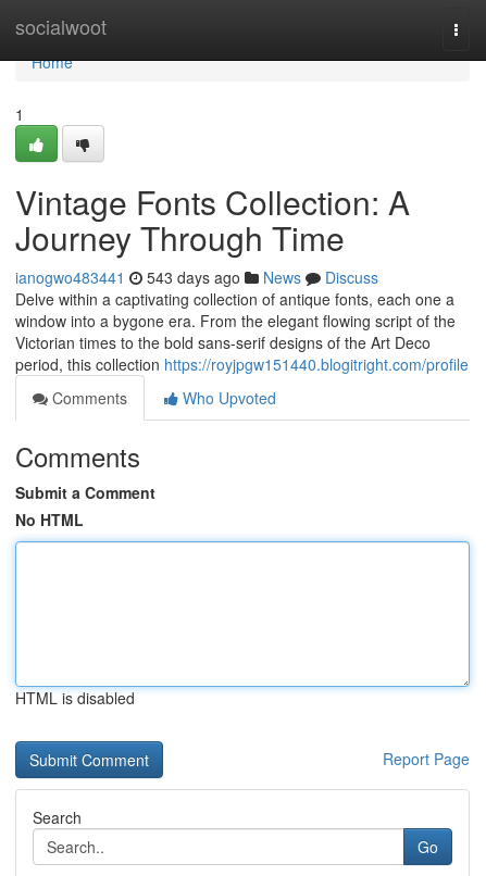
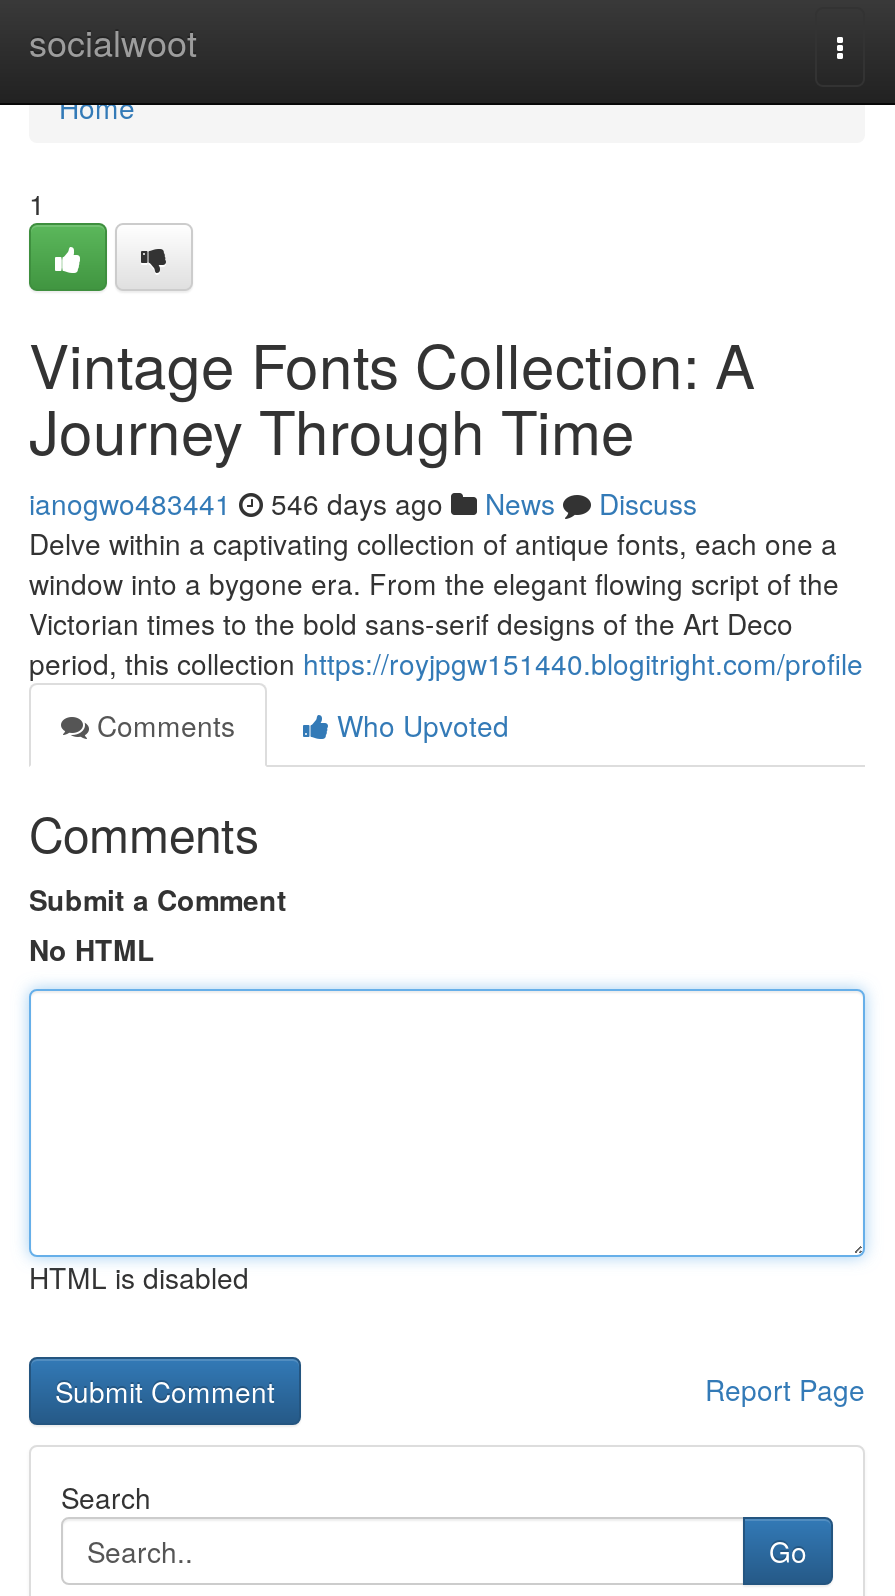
- ianogwo483441 543 days ago News Discuss
+ ianogwo483441 546 days ago News Discuss
